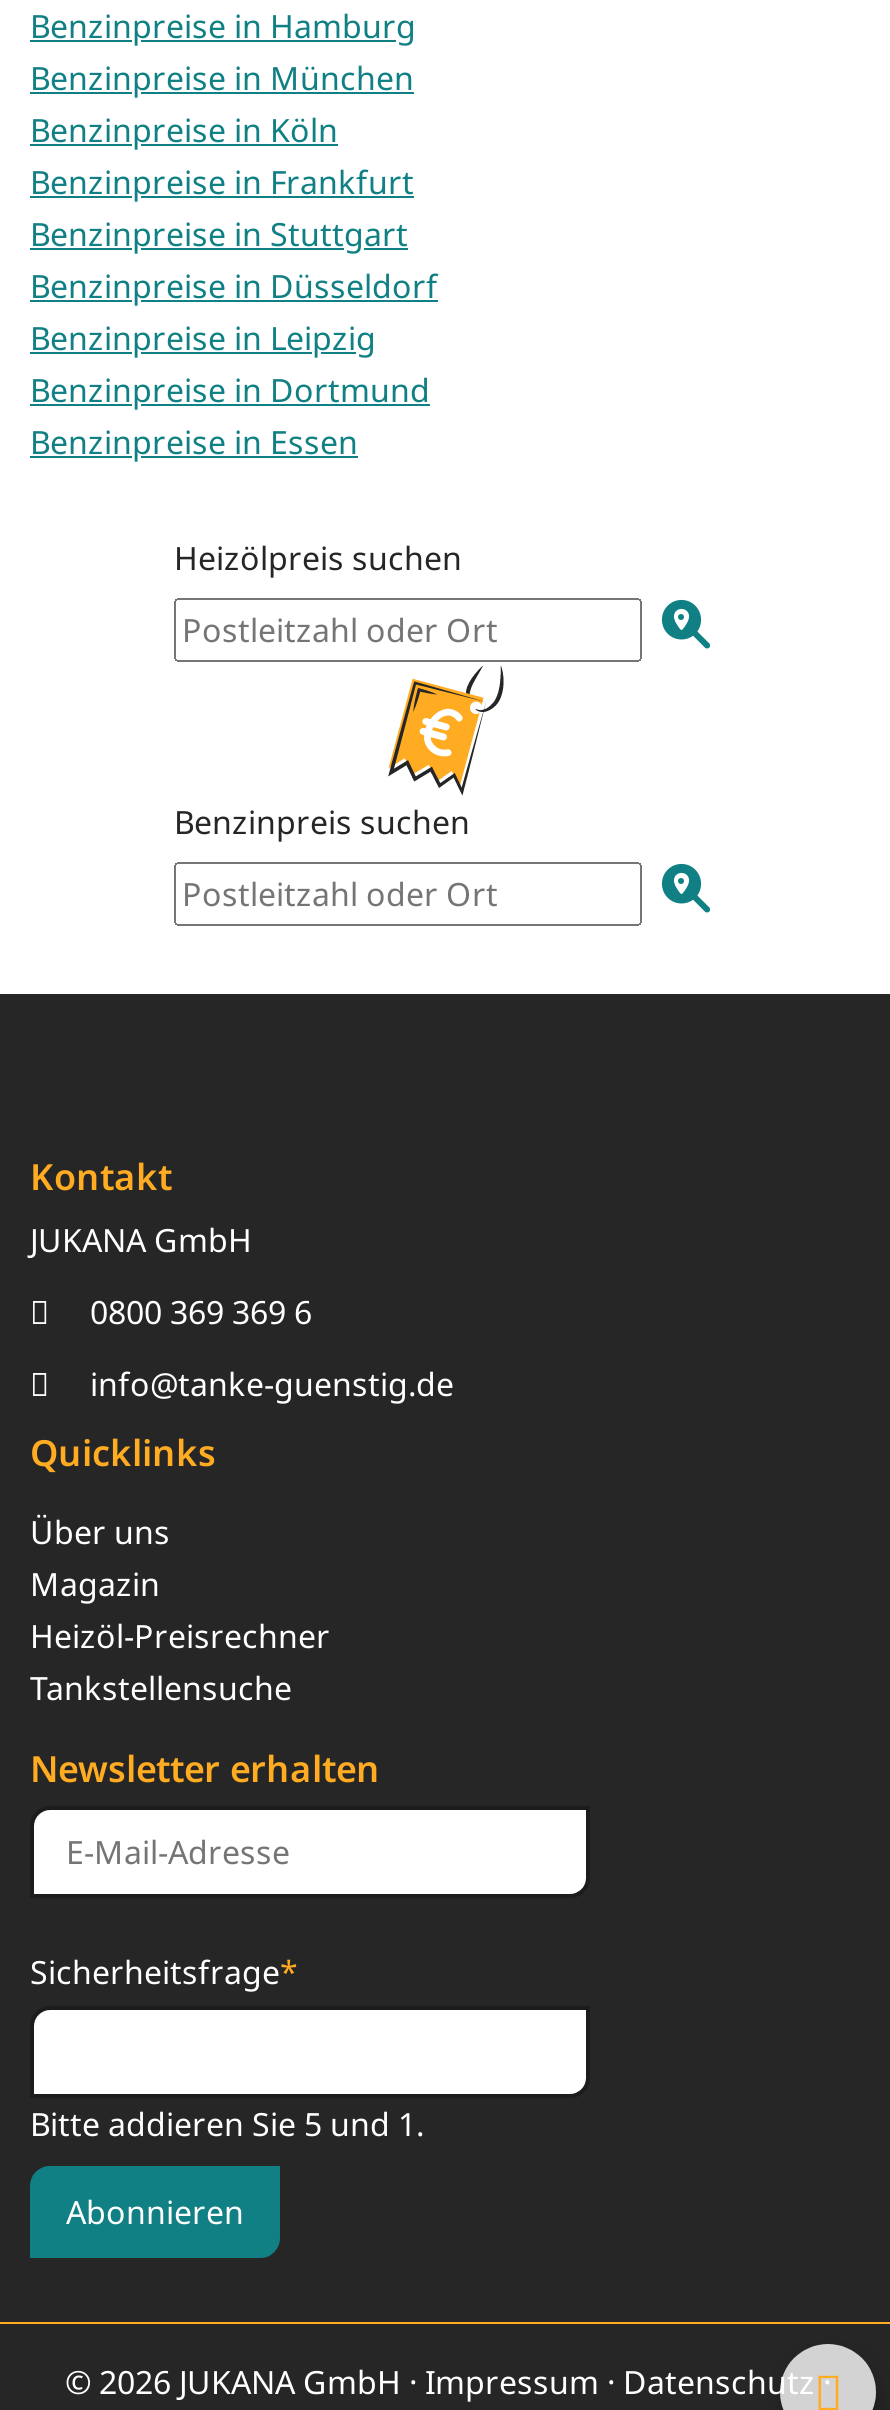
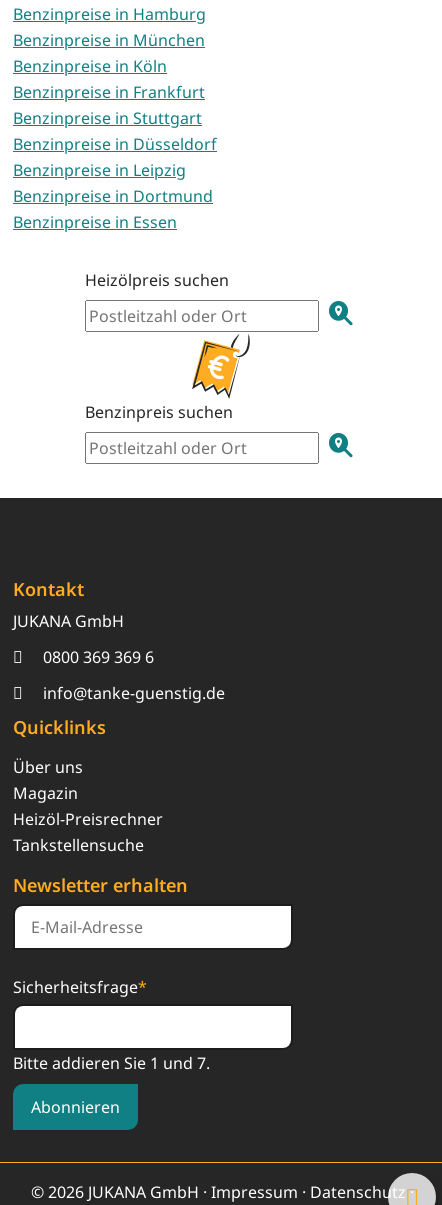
- Bitte addieren Sie 5 und 1.
+ Bitte addieren Sie 1 und 7.
